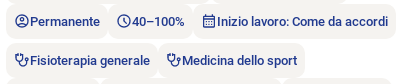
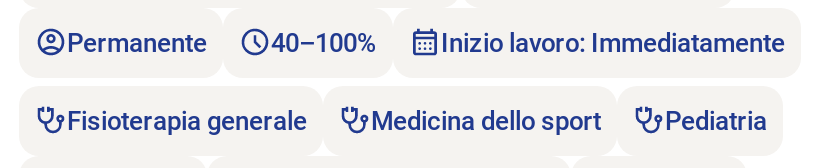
- Inizio lavoro: Come da accordi
+ Inizio lavoro: Immediatamente

+ Pediatria
